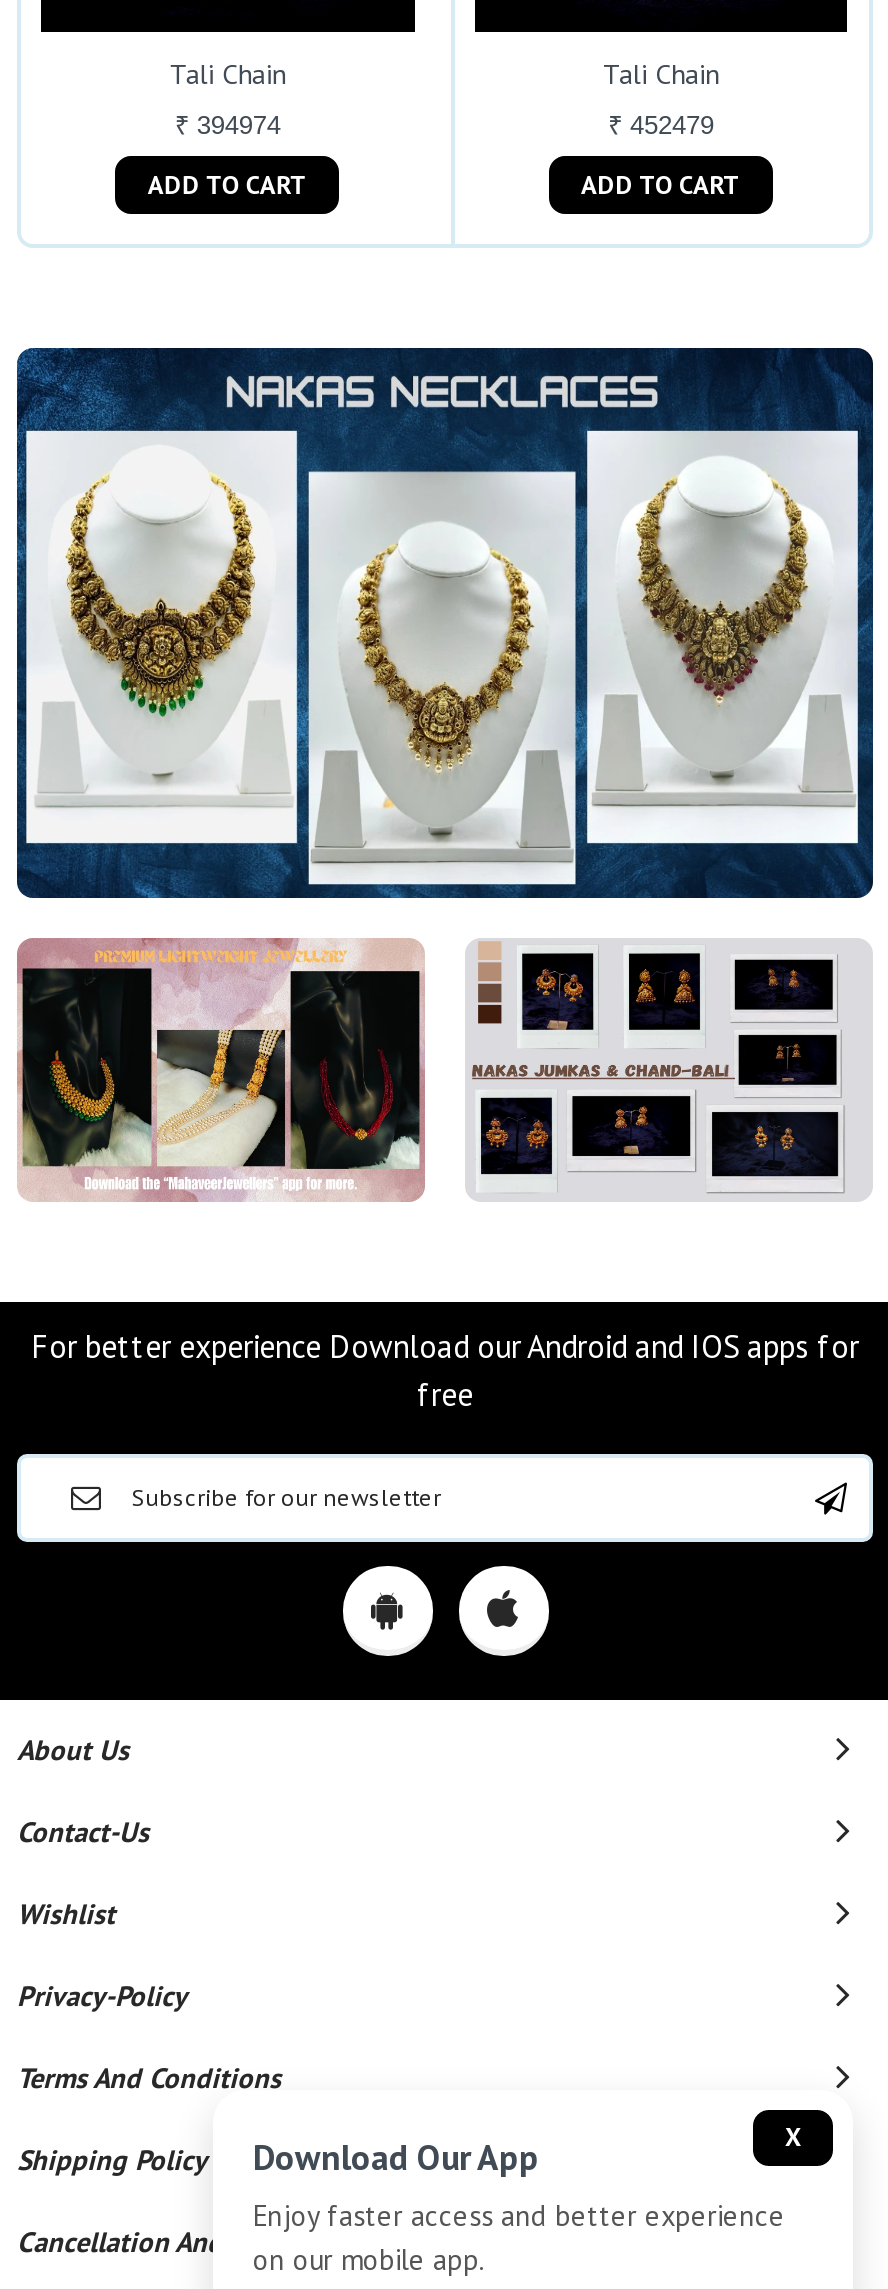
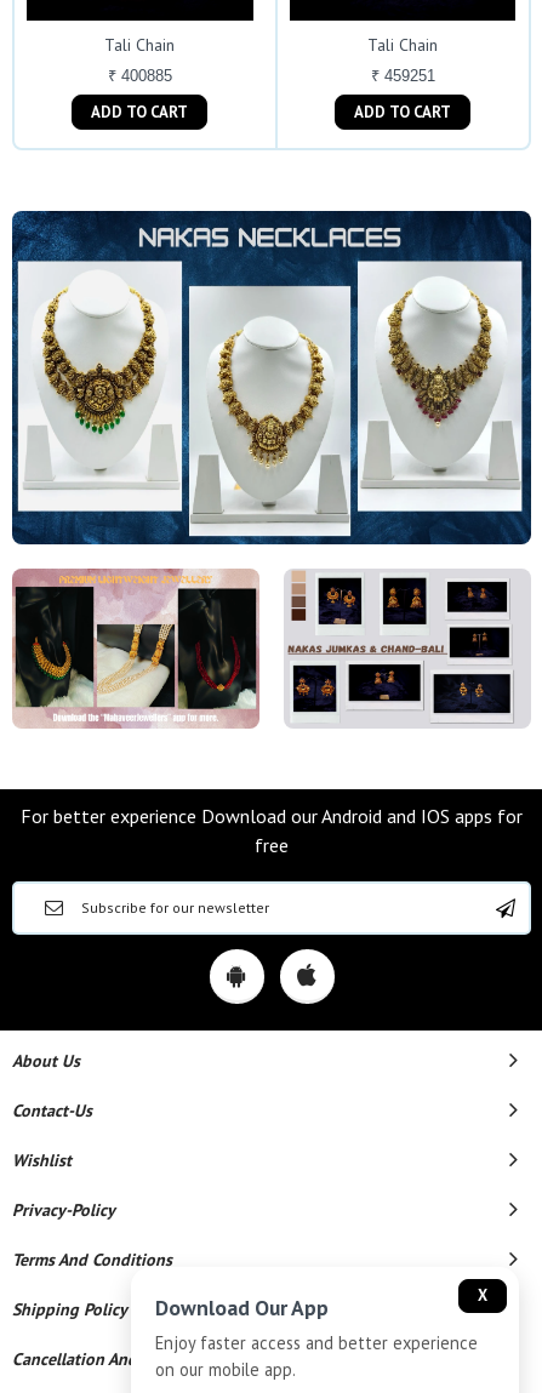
- ₹ 394974
+ ₹ 400885

- ₹ 452479
+ ₹ 459251
